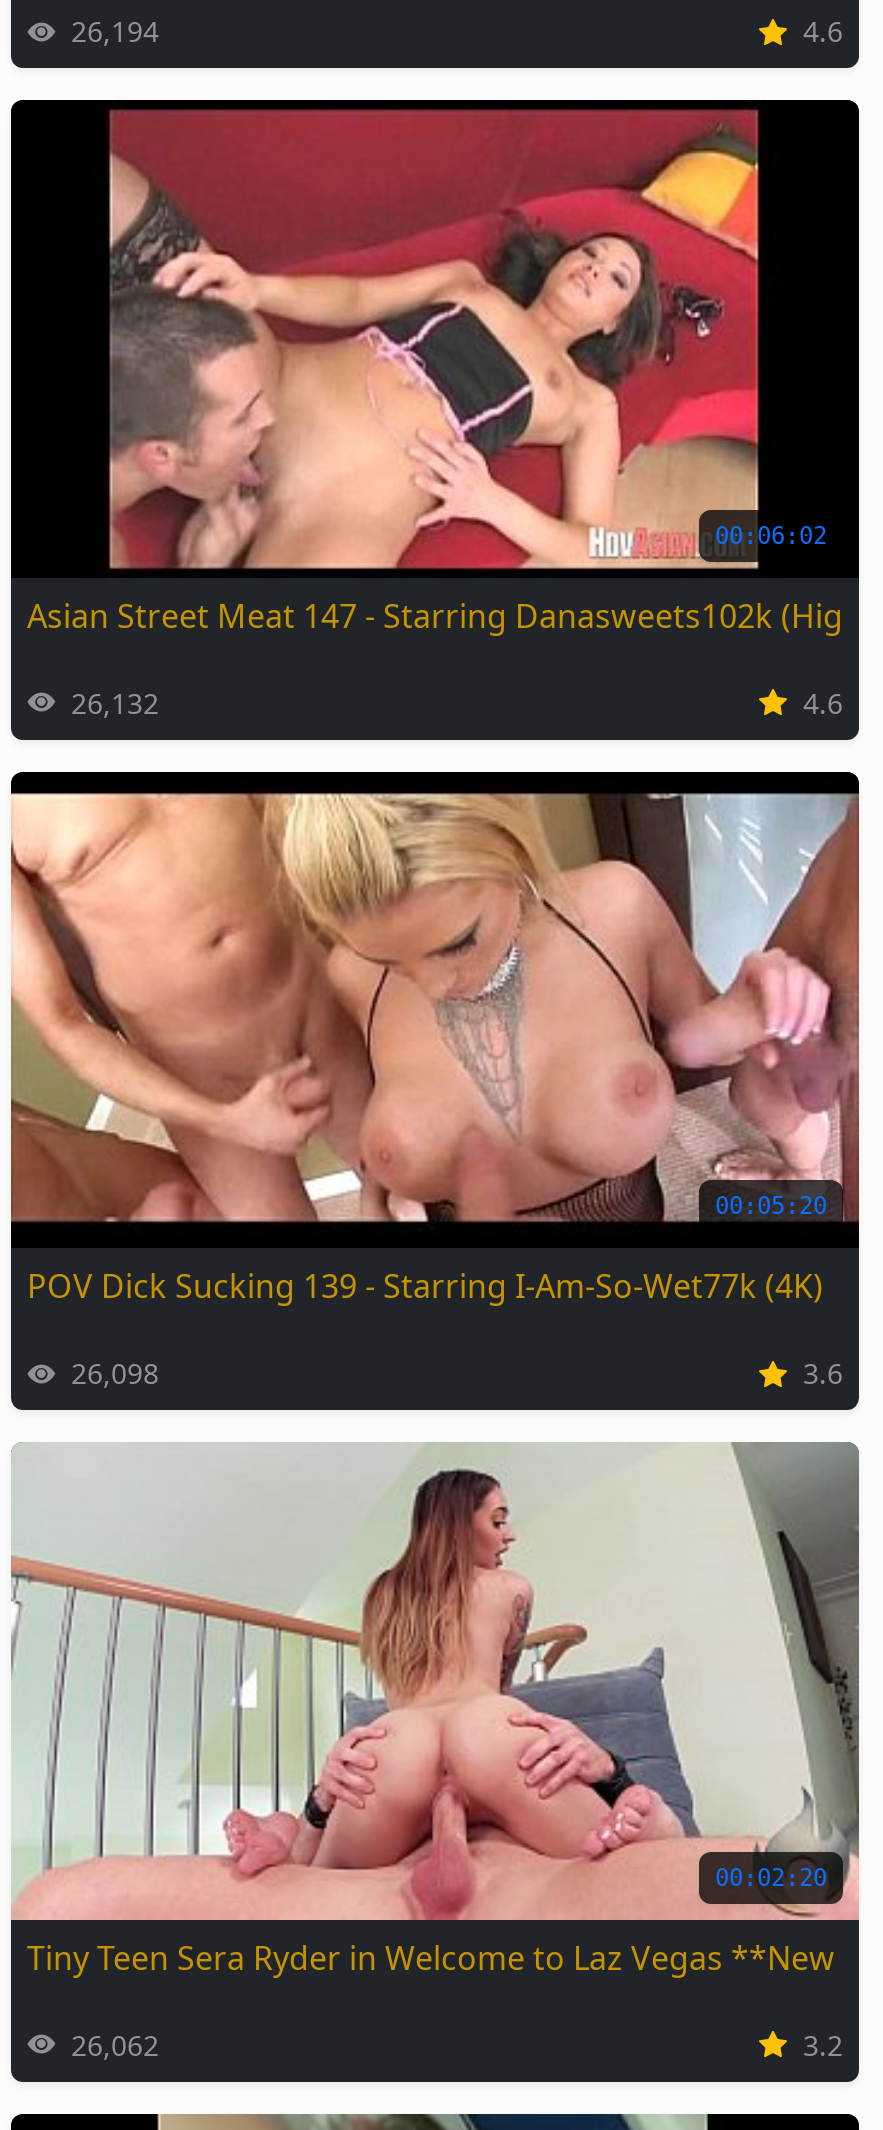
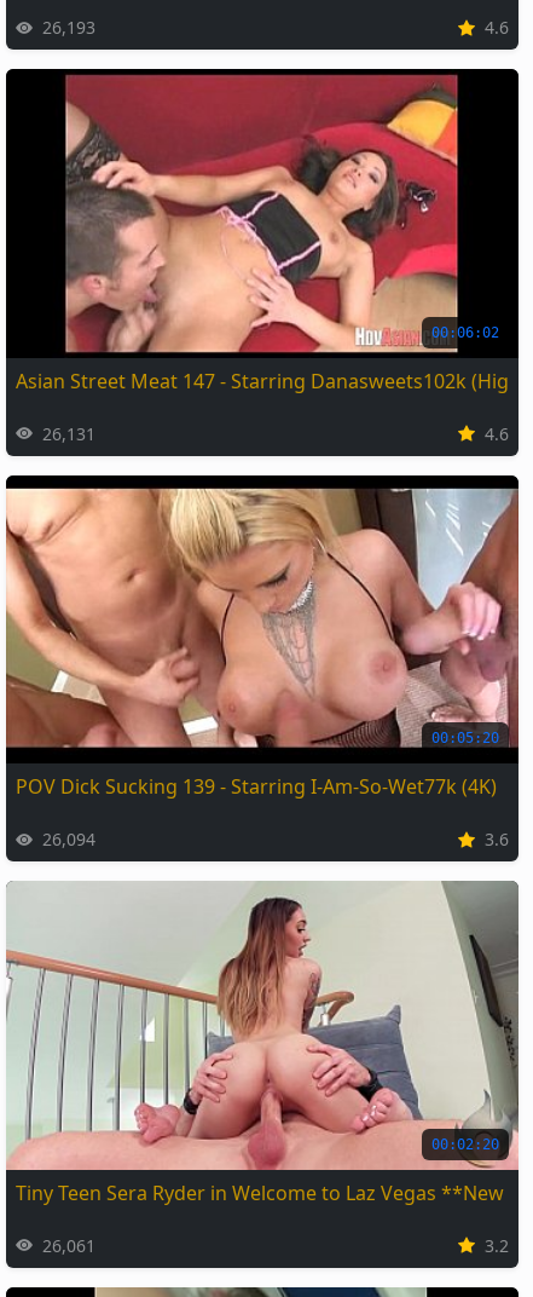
- 26,194
+ 26,193

- 26,132
+ 26,131

- 26,098
+ 26,094

- 26,062
+ 26,061
